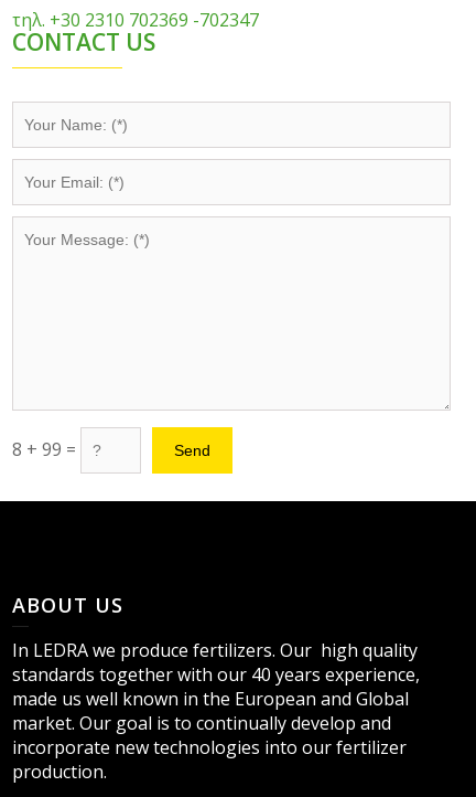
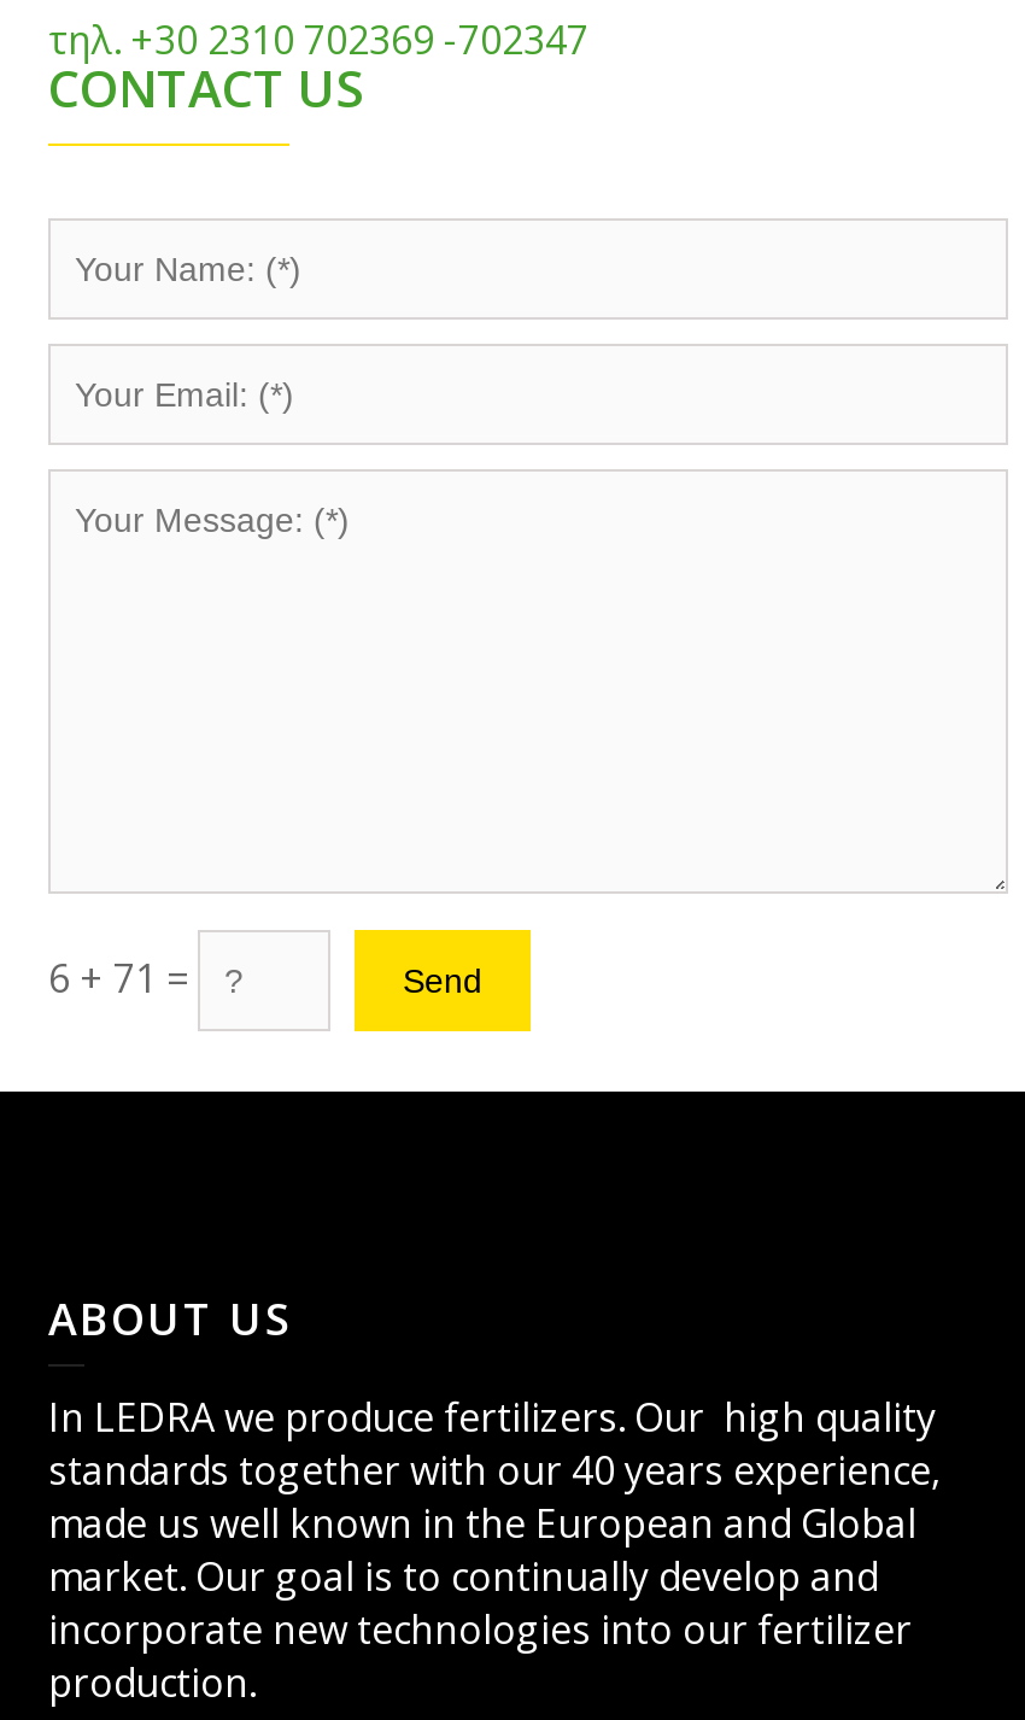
- 8 + 99 =
+ 6 + 71 =
